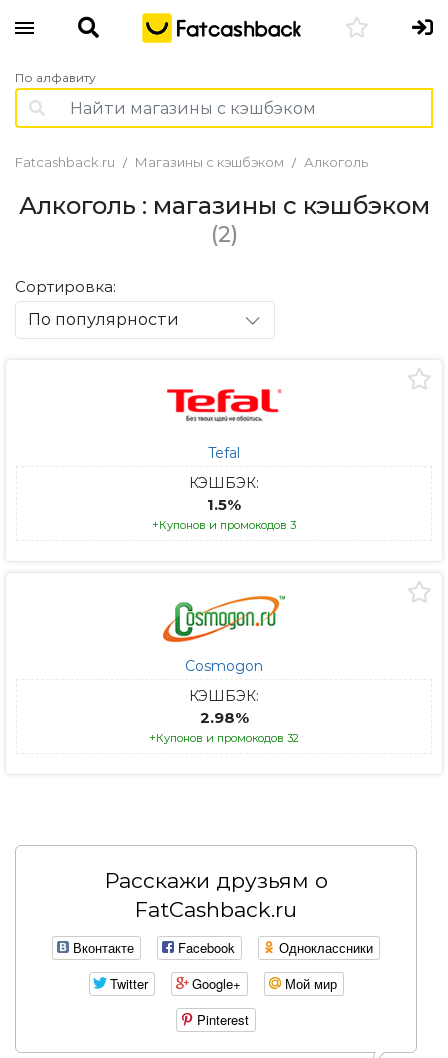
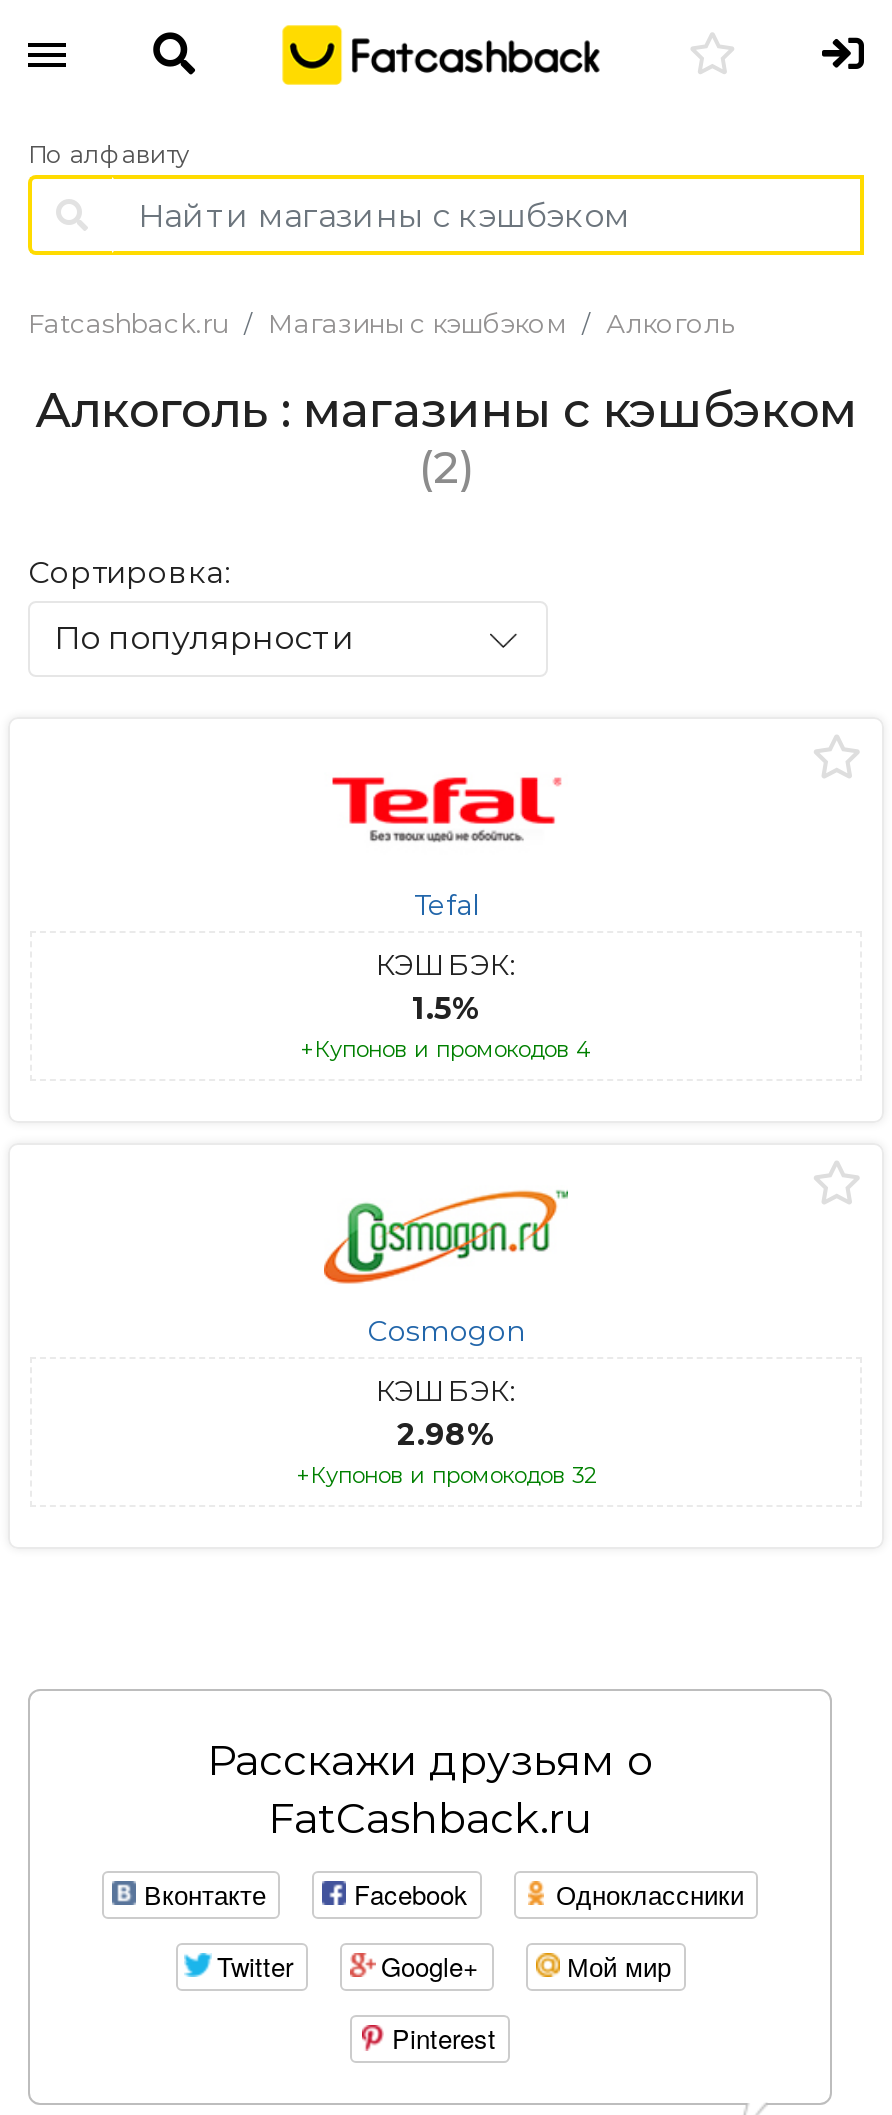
- +Купонов и промокодов 3
+ +Купонов и промокодов 4
